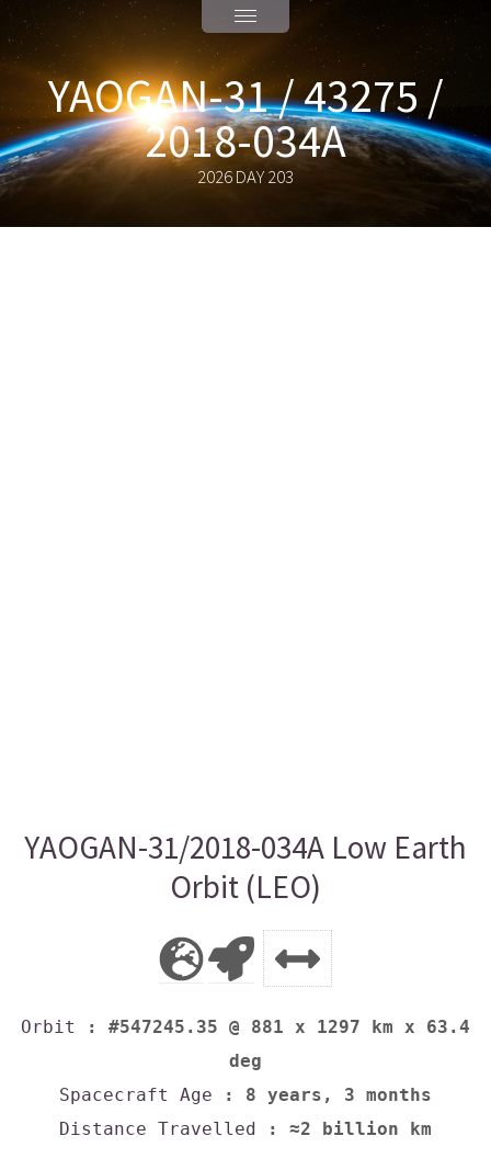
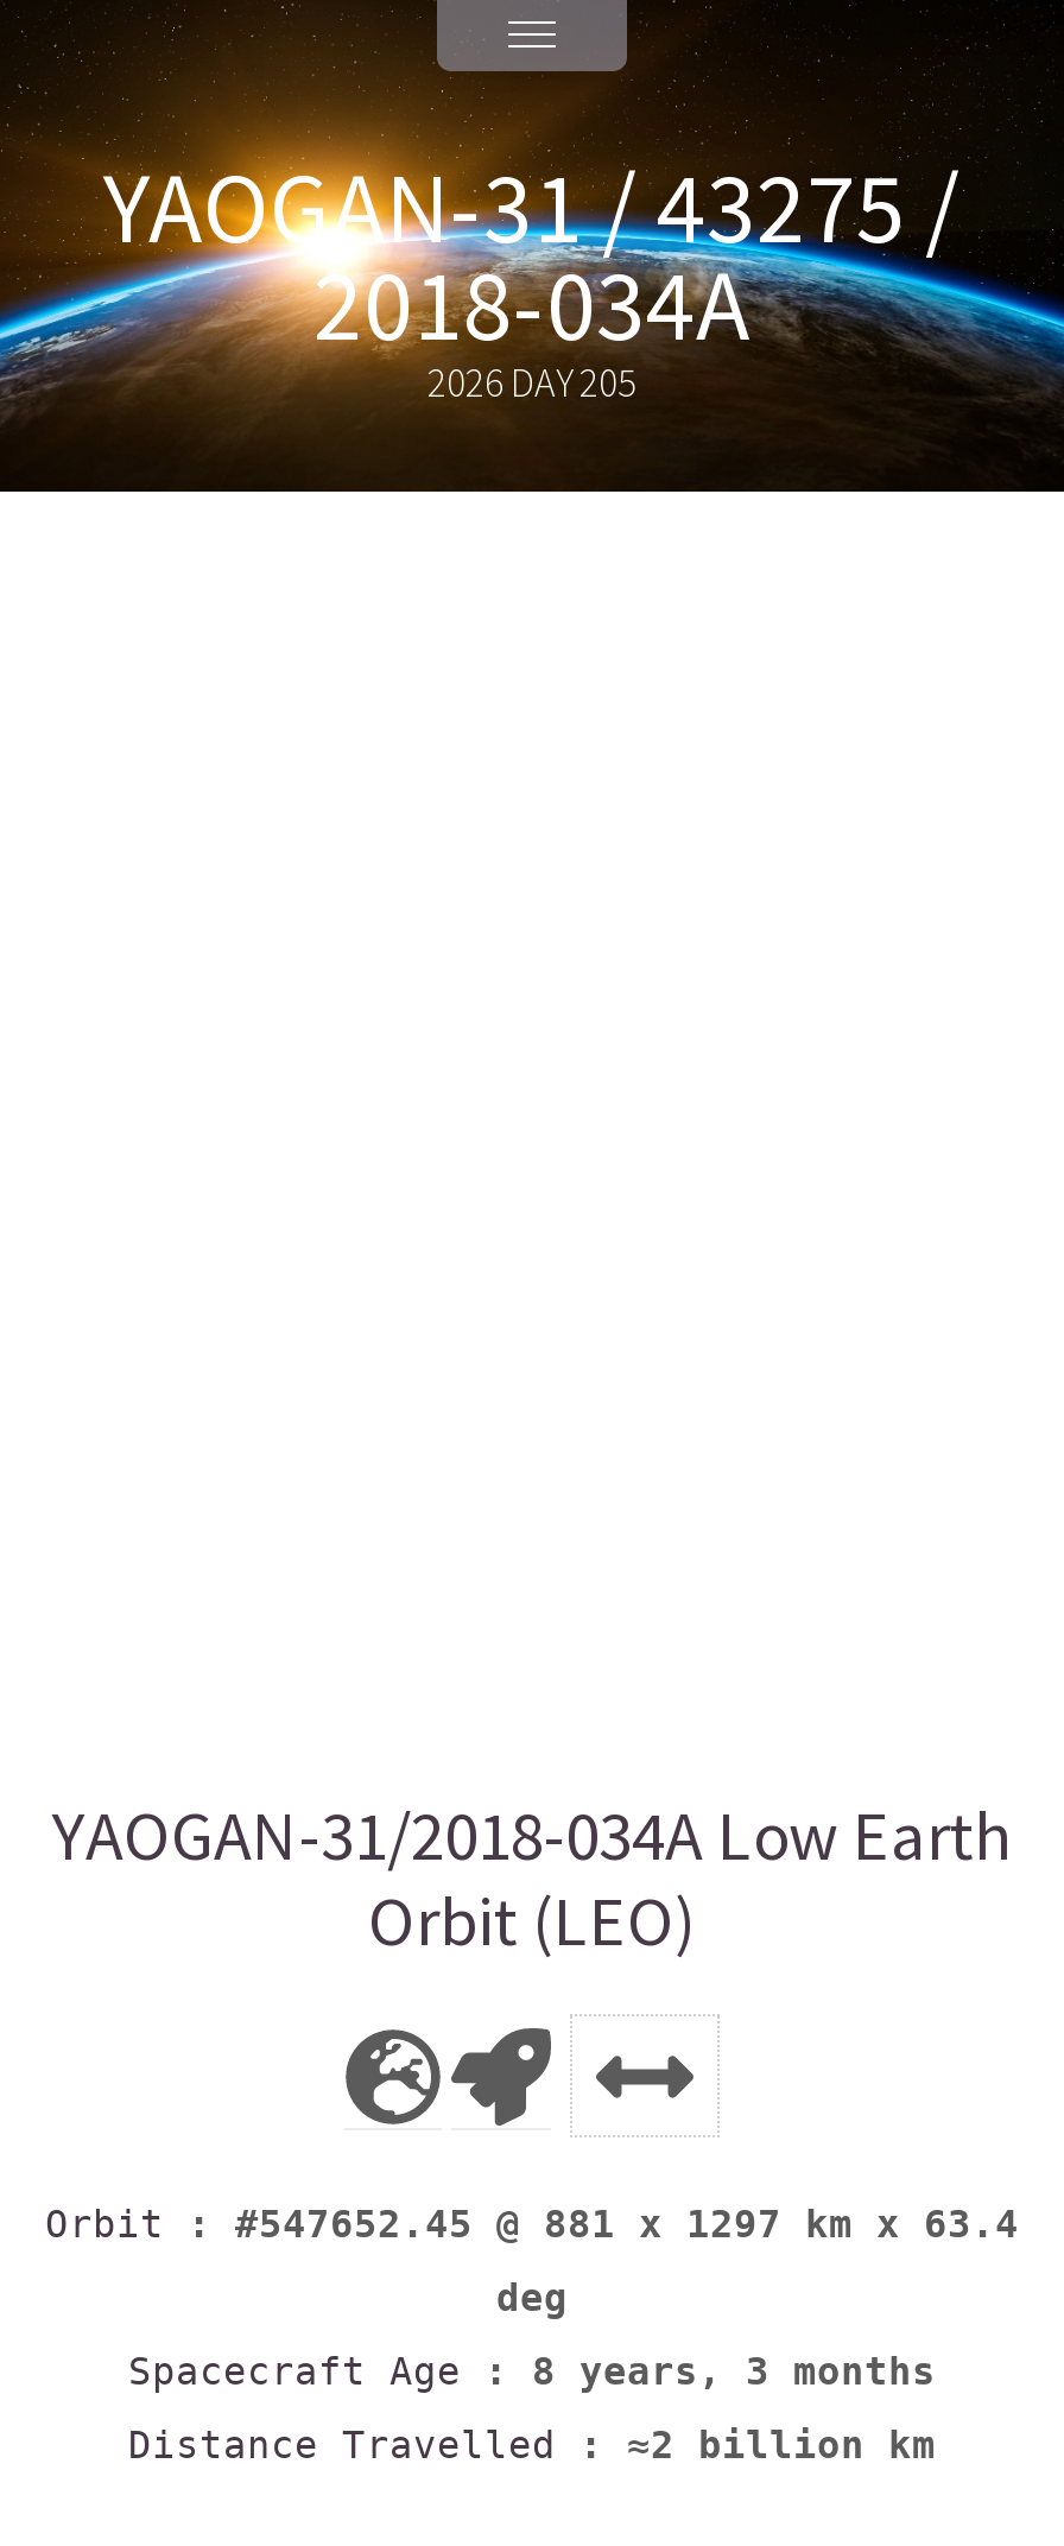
- 2026 DAY 203
+ 2026 DAY 205

- Orbit: #547245.35 @ 881 x 1297 km x 63.4
+ Orbit: #547652.45 @ 881 x 1297 km x 63.4
